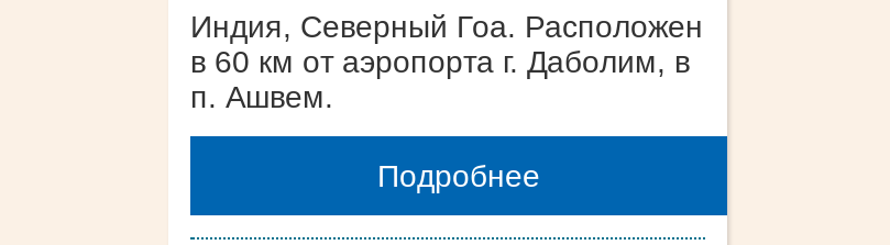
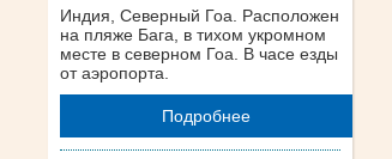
- в 60 км от аэропорта г. Даболим, в
- п. Ашвем.
+ на пляже Бага, в тихом укромном
+ месте в северном Гоа. В часе езды
+ от аэропорта.
